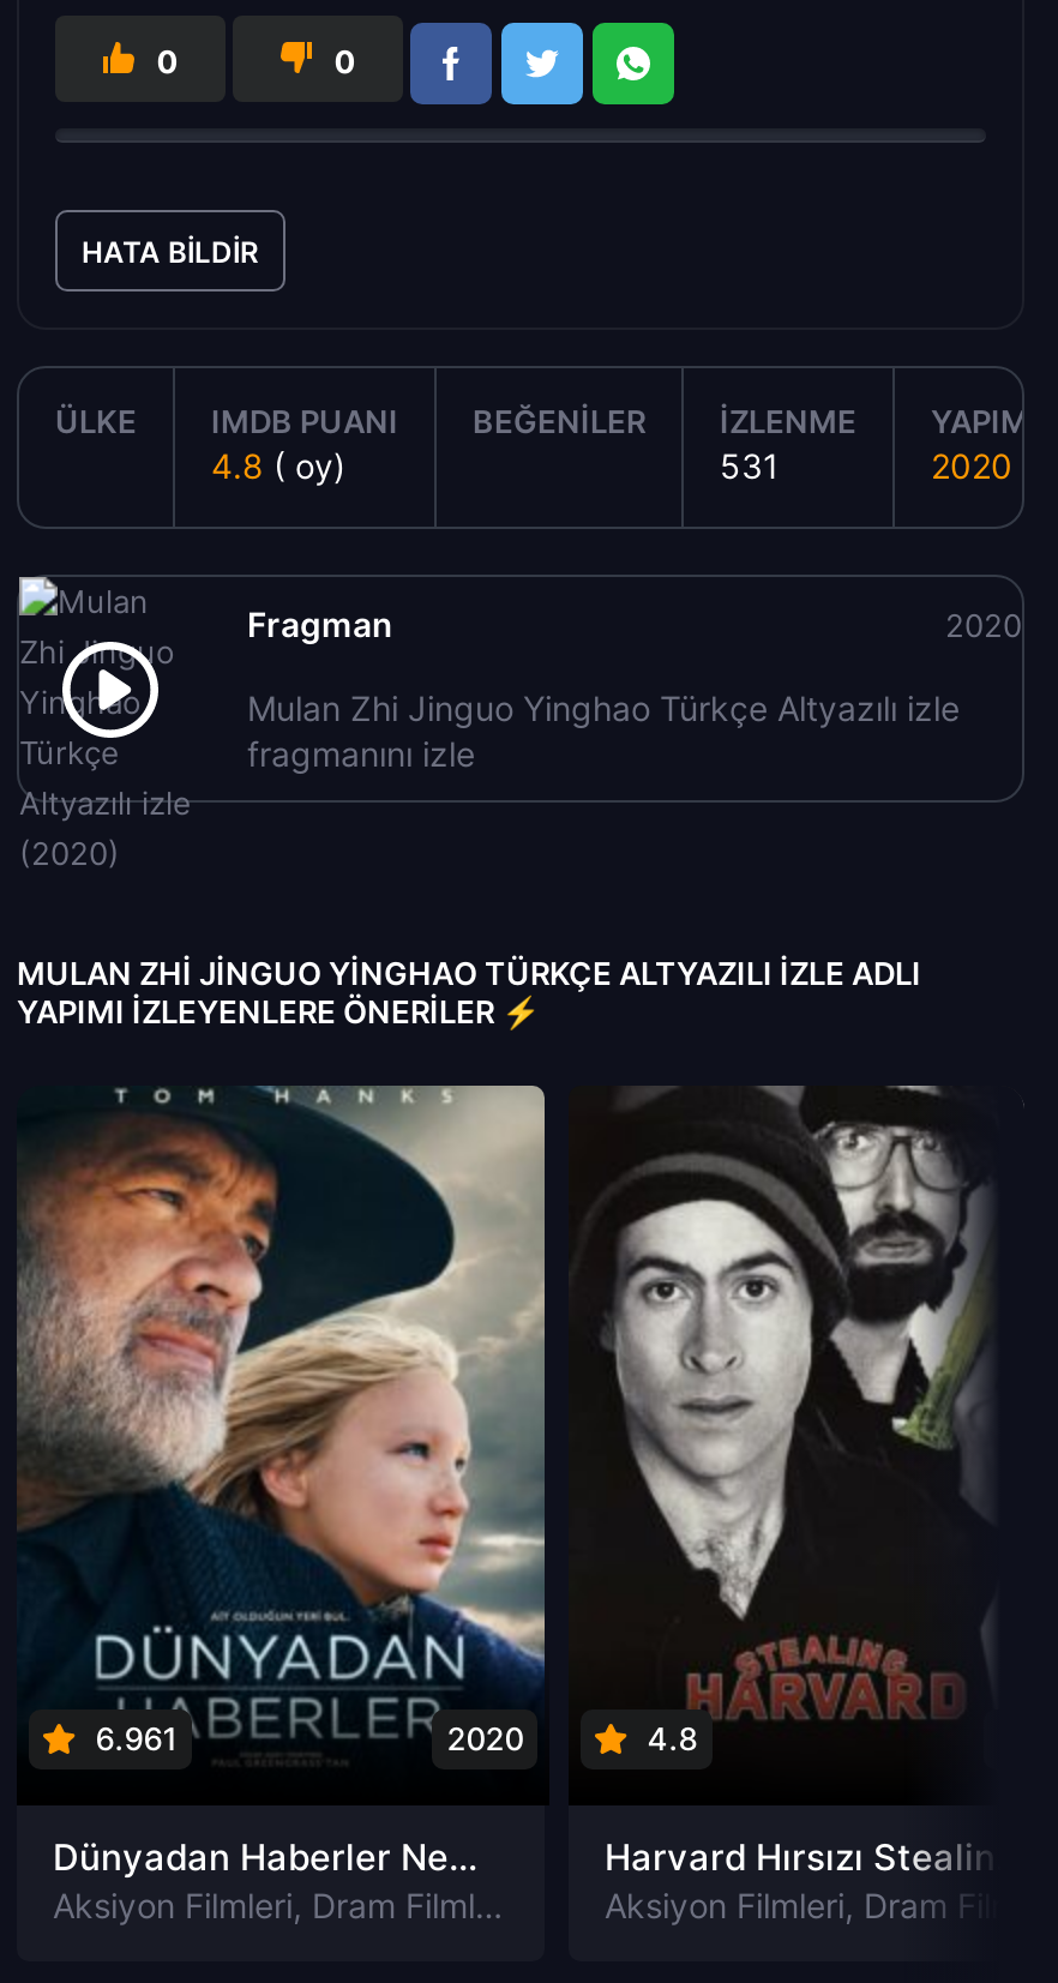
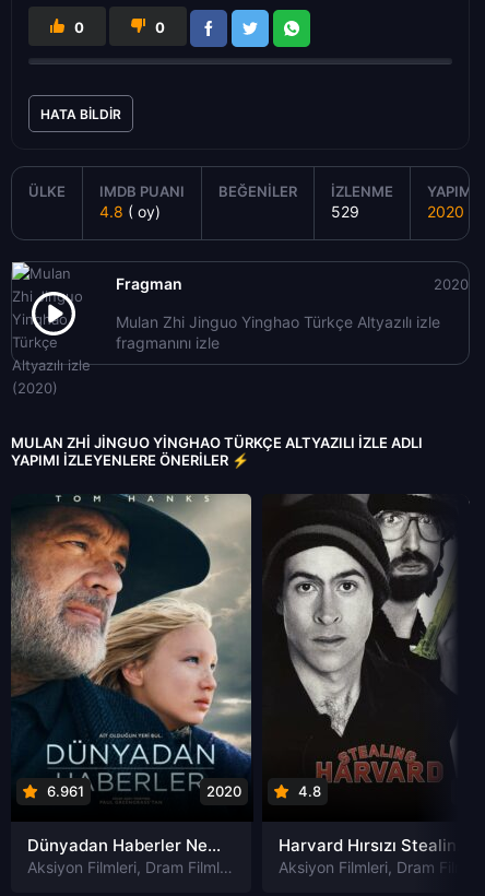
- 531
+ 529
